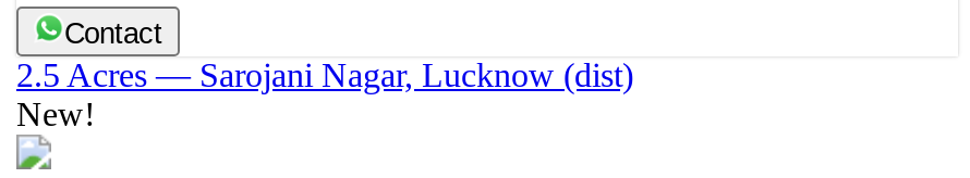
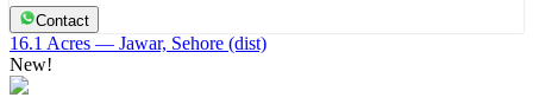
- 2.5 Acres— Sarojani Nagar, Lucknow (dist)
+ 16.1 Acres— Jawar, Sehore (dist)
